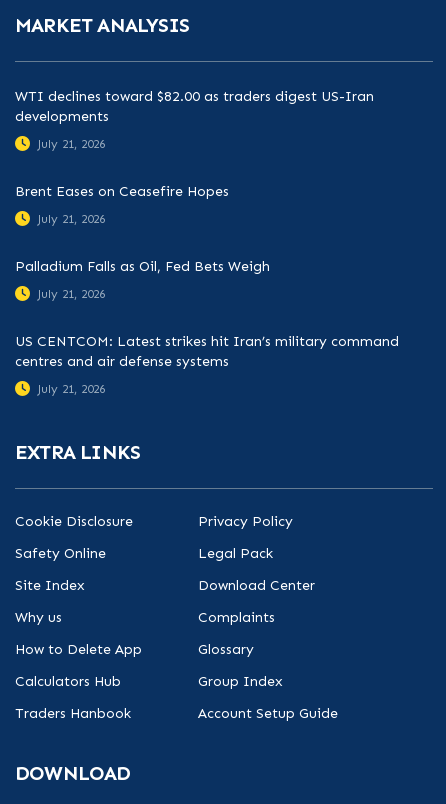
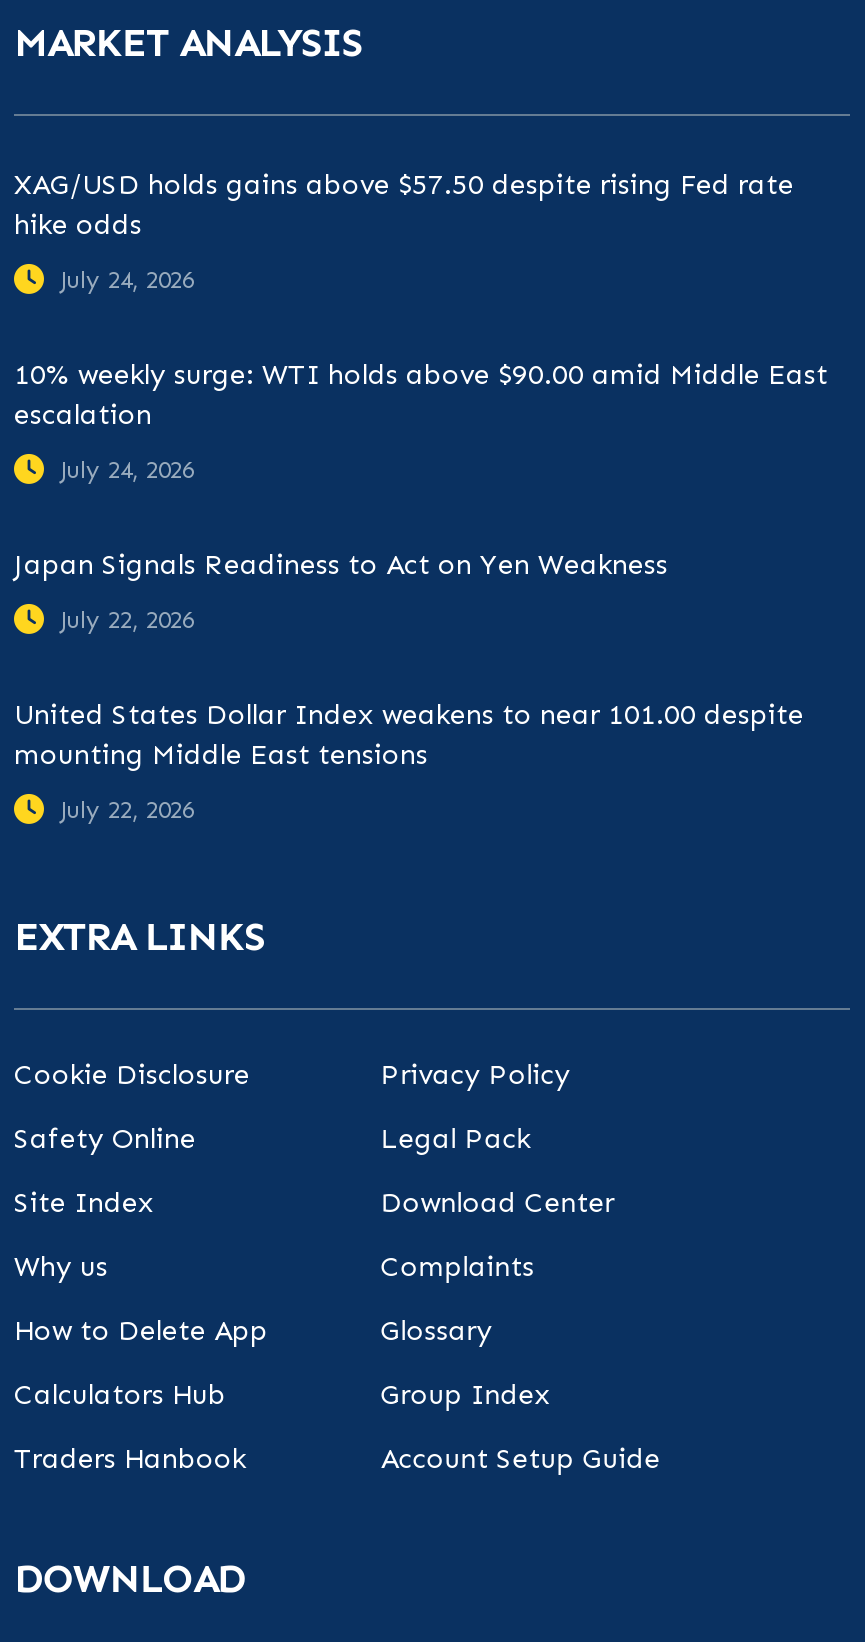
- WTI declines toward $82.00 as traders digest US-Iran
- developments
+ XAG/USD holds gains above $57.50 despite rising Fed rate
+ hike odds

- July 21, 2026
+ July 24, 2026

- Brent Eases on Ceasefire Hopes
+ 10% weekly surge: WTI holds above $90.00 amid Middle East
+ escalation

- July 21, 2026
+ July 24, 2026

- Palladium Falls as Oil, Fed Bets Weigh
+ Japan Signals Readiness to Act on Yen Weakness

- July 21, 2026
+ July 22, 2026

- US CENTCOM: Latest strikes hit Iran’s military command
- centres and air defense systems
+ United States Dollar Index weakens to near 101.00 despite
+ mounting Middle East tensions

- July 21, 2026
+ July 22, 2026
